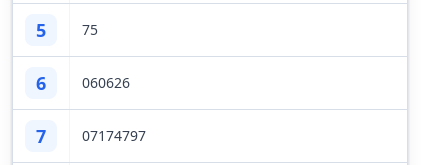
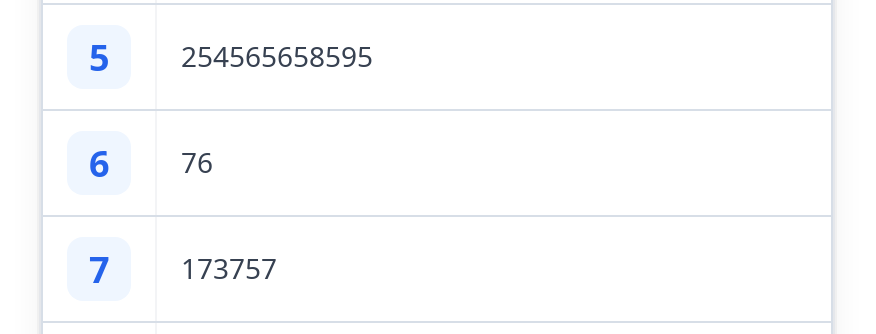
- 5 75
+ 5 254565658595

- 6 060626
+ 6 76

- 7 07174797
+ 7 173757
